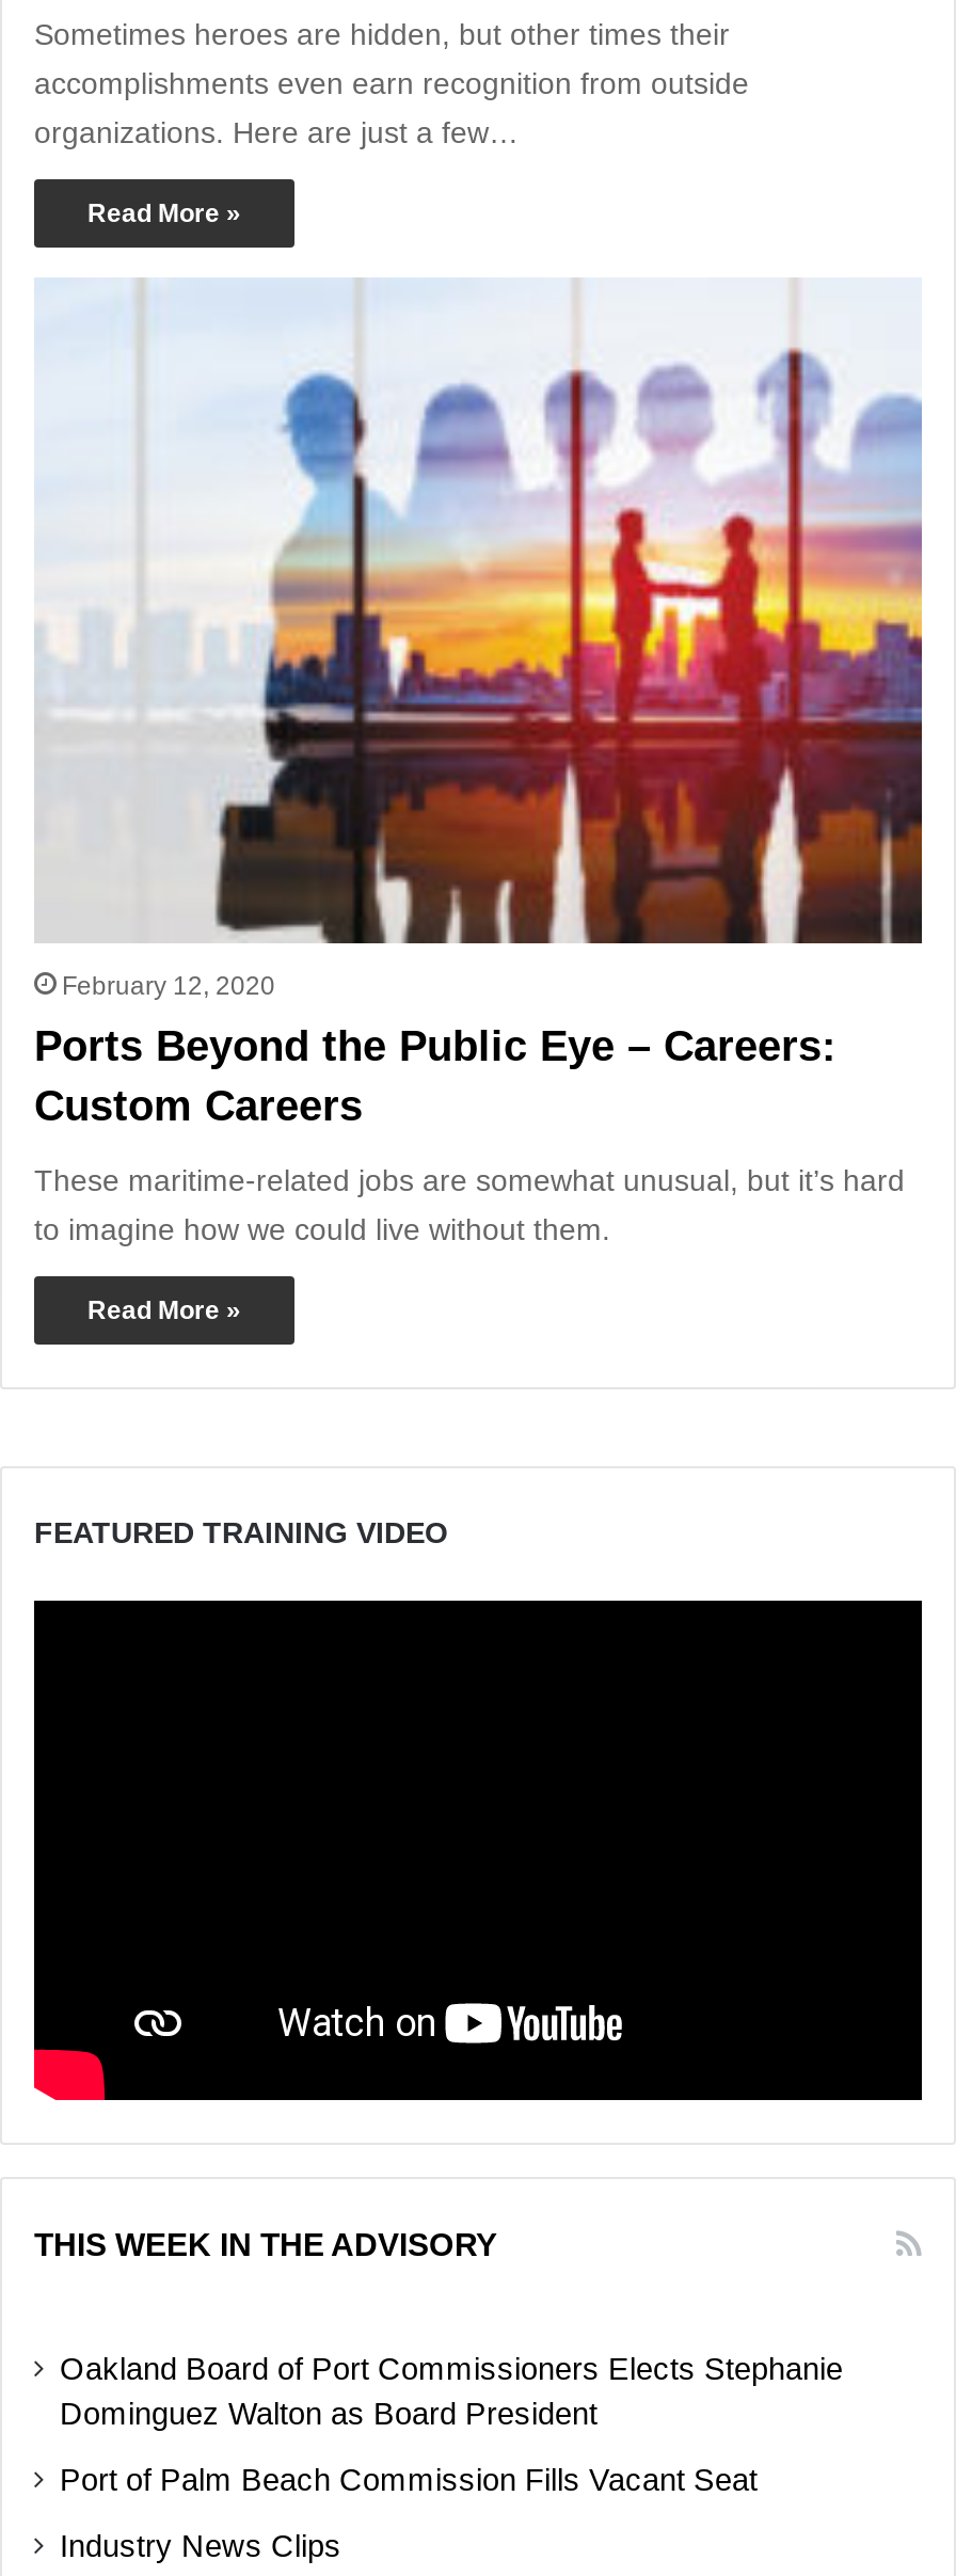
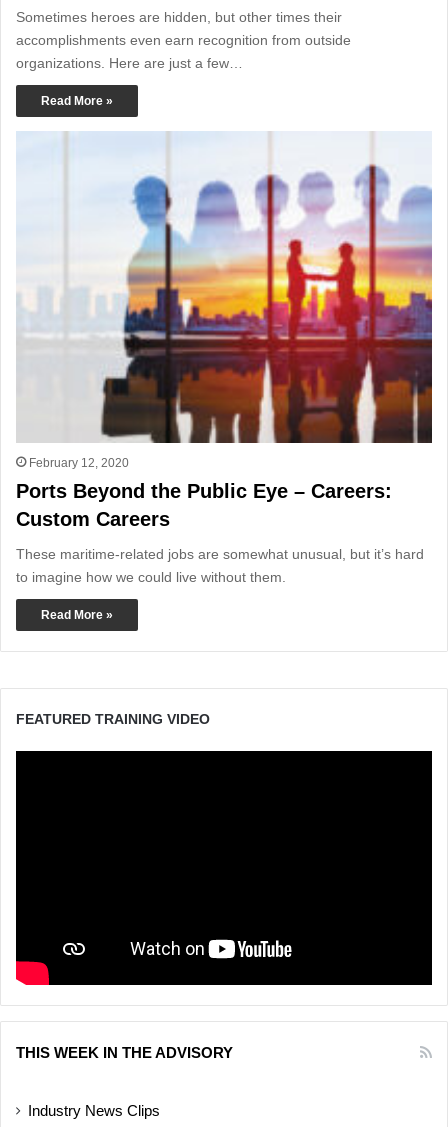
- Oakland Board of Port Commissioners Elects Stephanie
- Dominguez Walton as Board President
- Port of Palm Beach Commission Fills Vacant Seat
